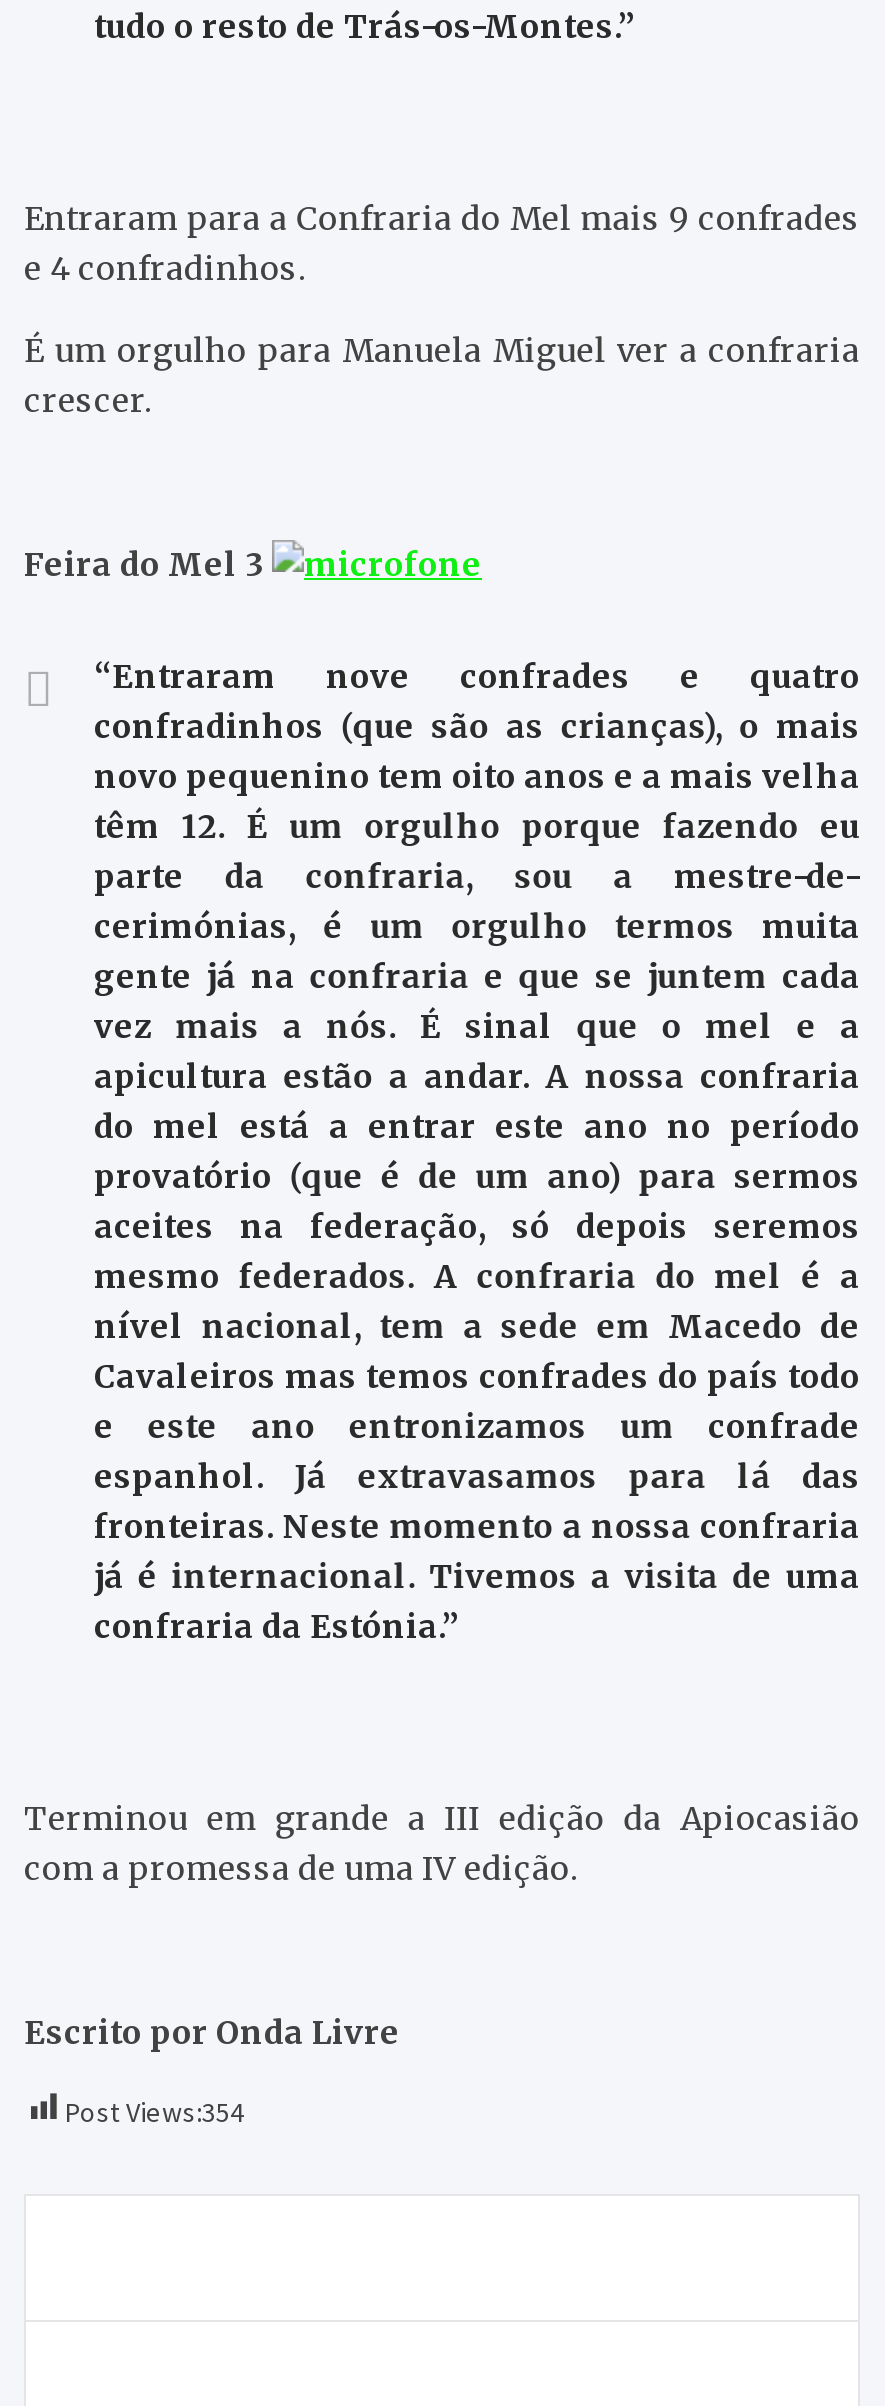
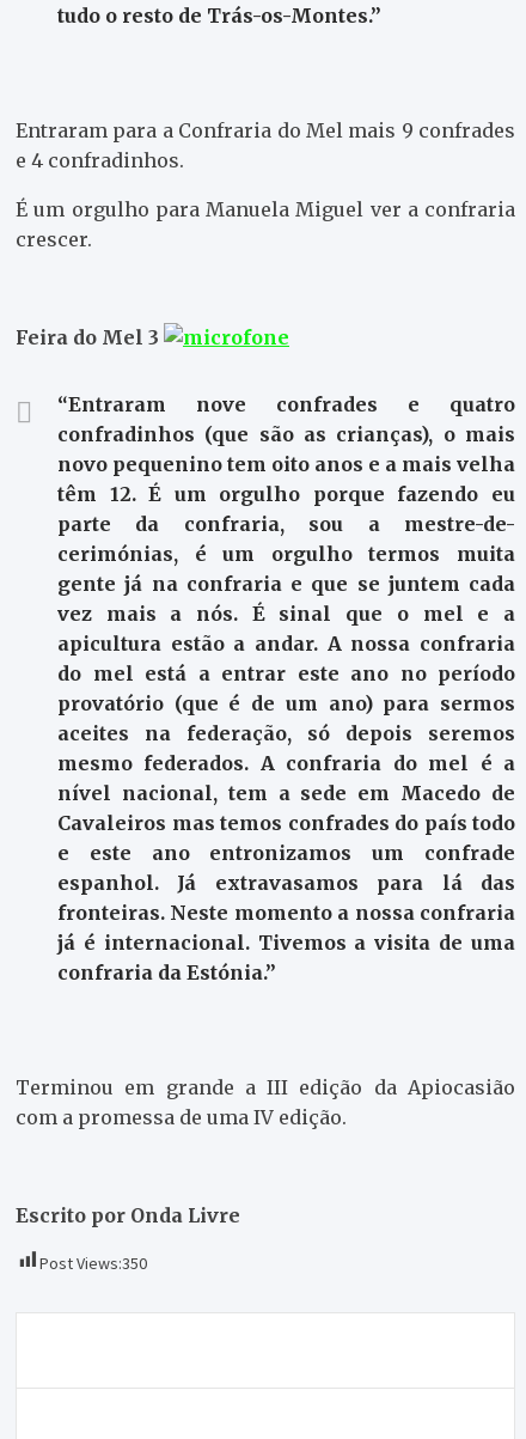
- Post Views:354
+ Post Views:350
